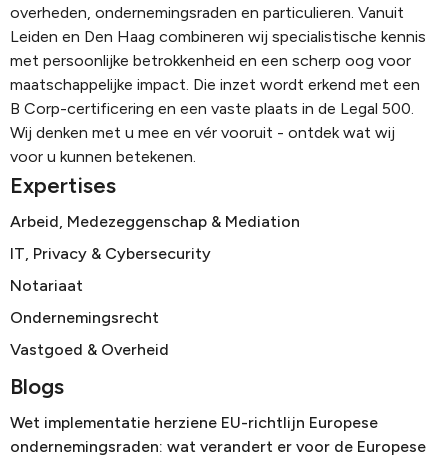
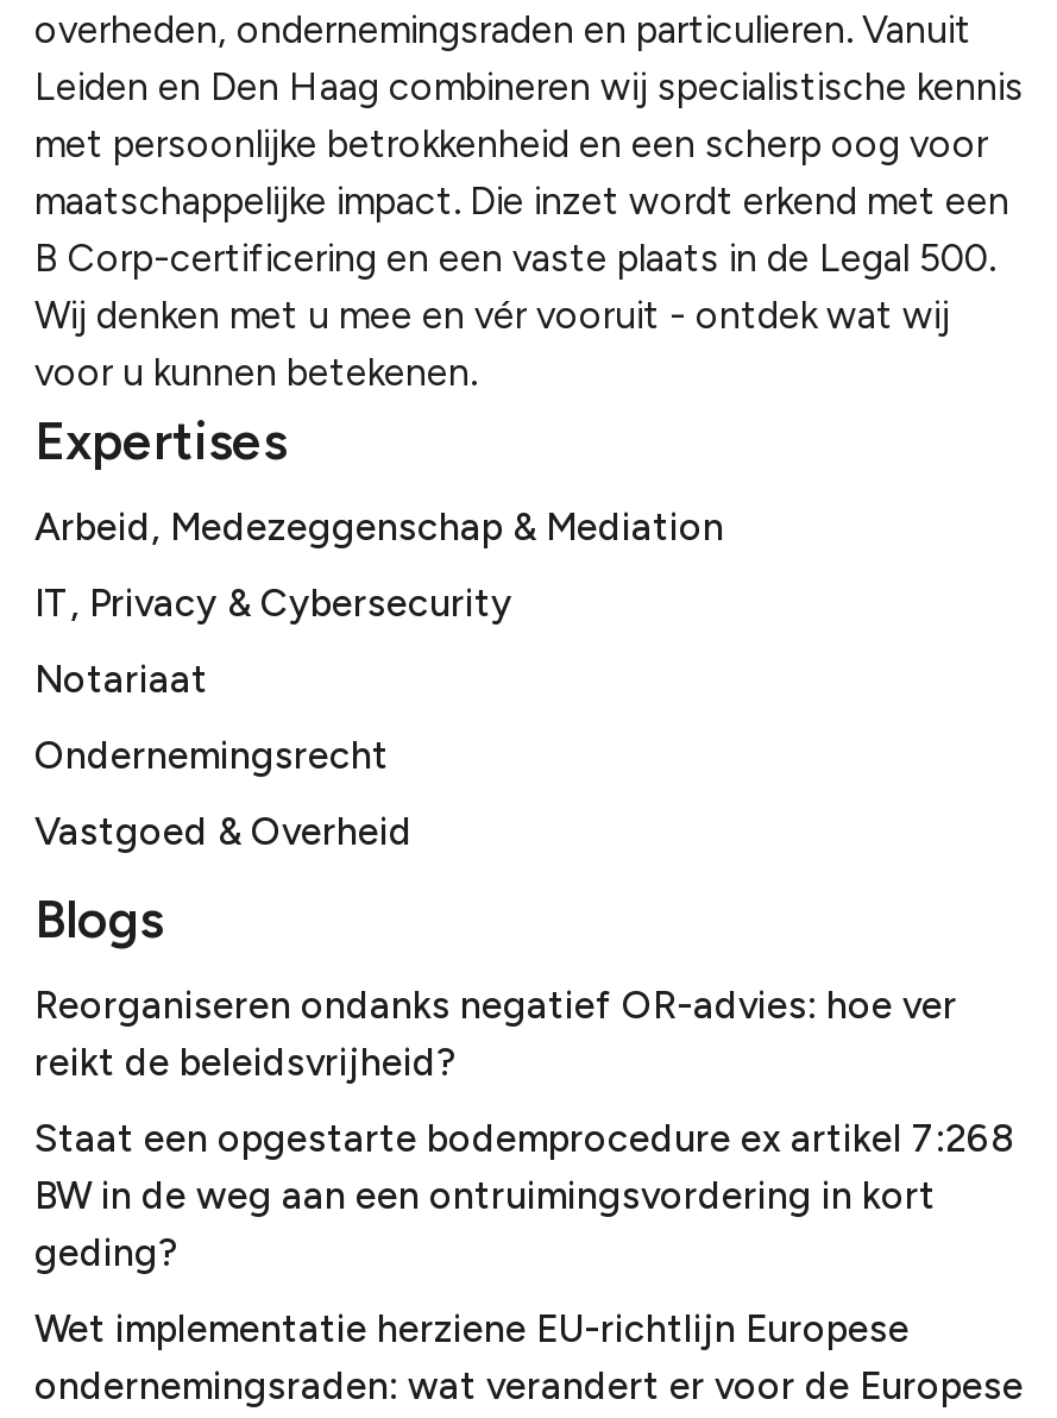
+ Reorganiseren ondanks negatief OR-advies: hoe ver
+ reikt de beleidsvrijheid?
+ Staat een opgestarte bodemprocedure ex artikel 7:268
+ BW in de weg aan een ontruimingsvordering in kort
+ geding?
